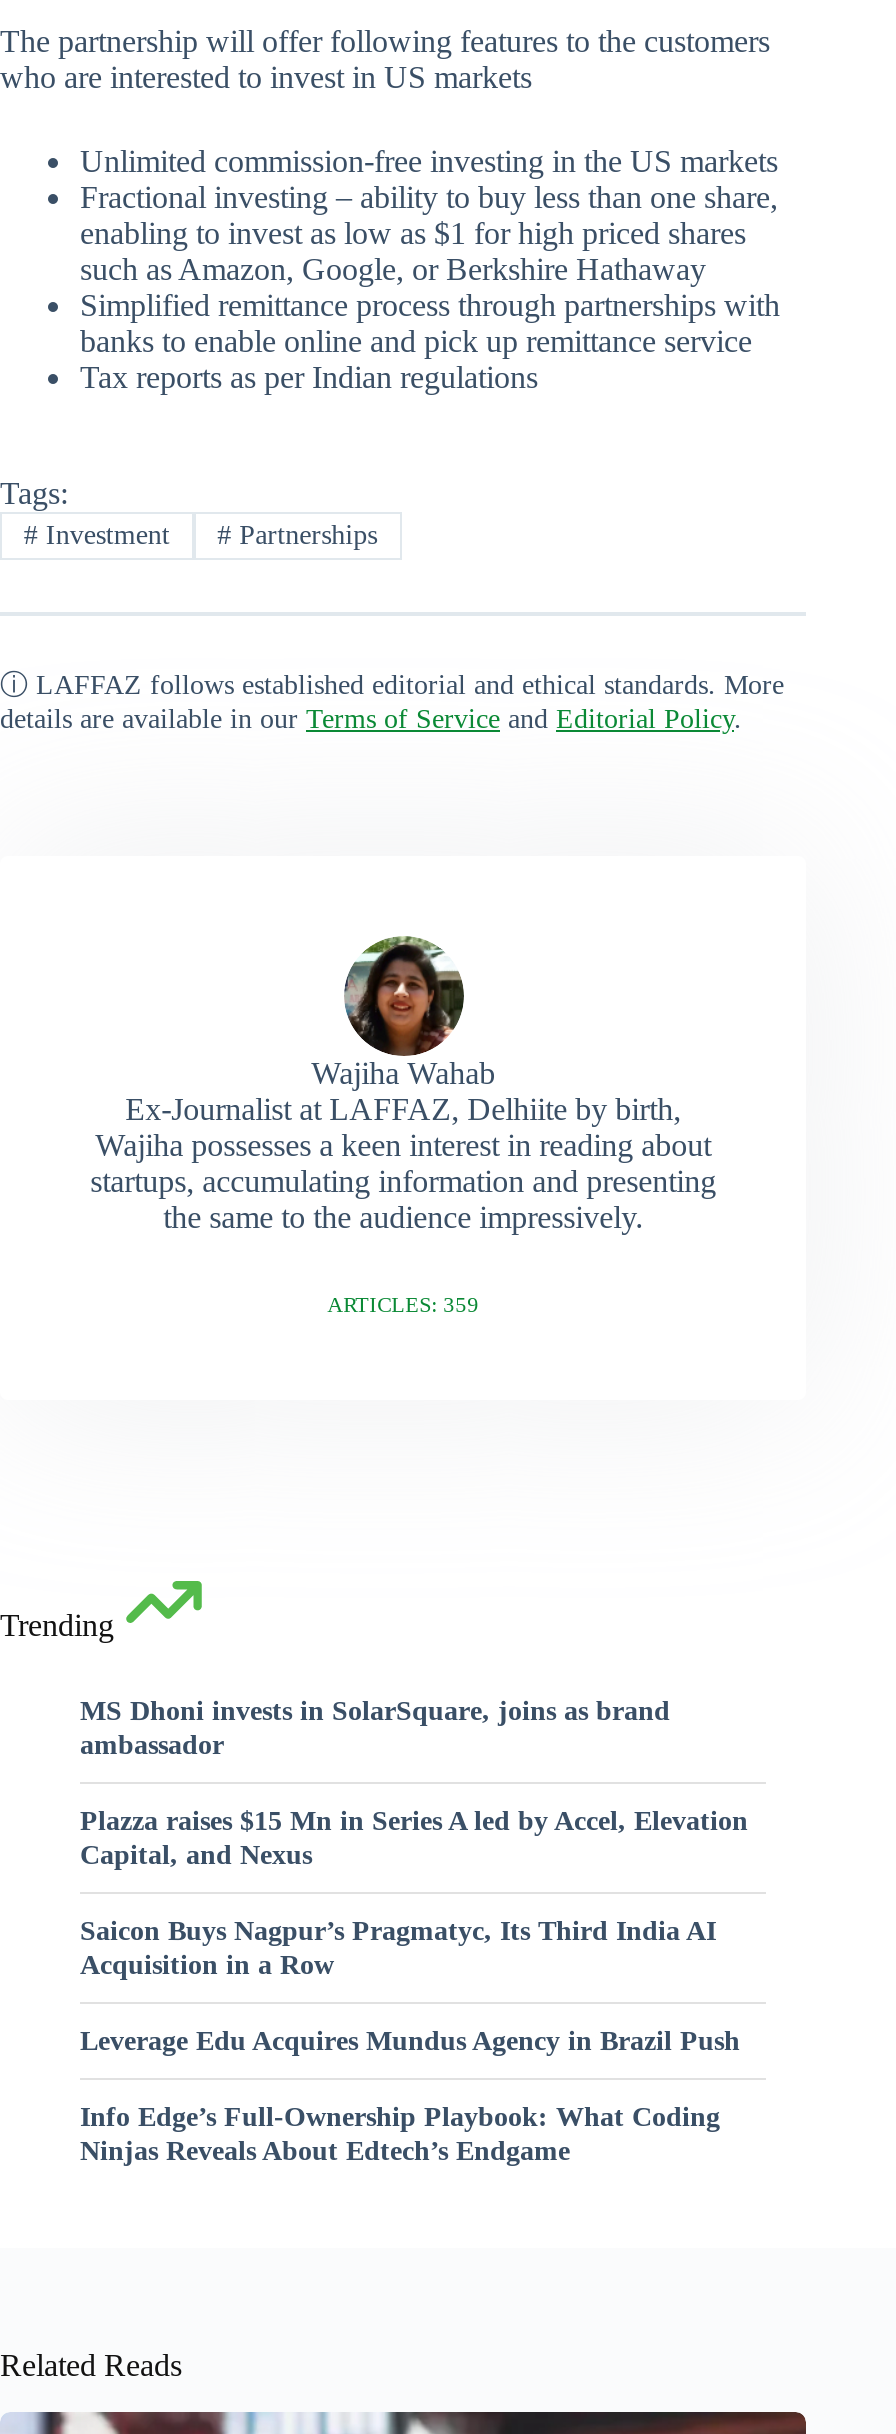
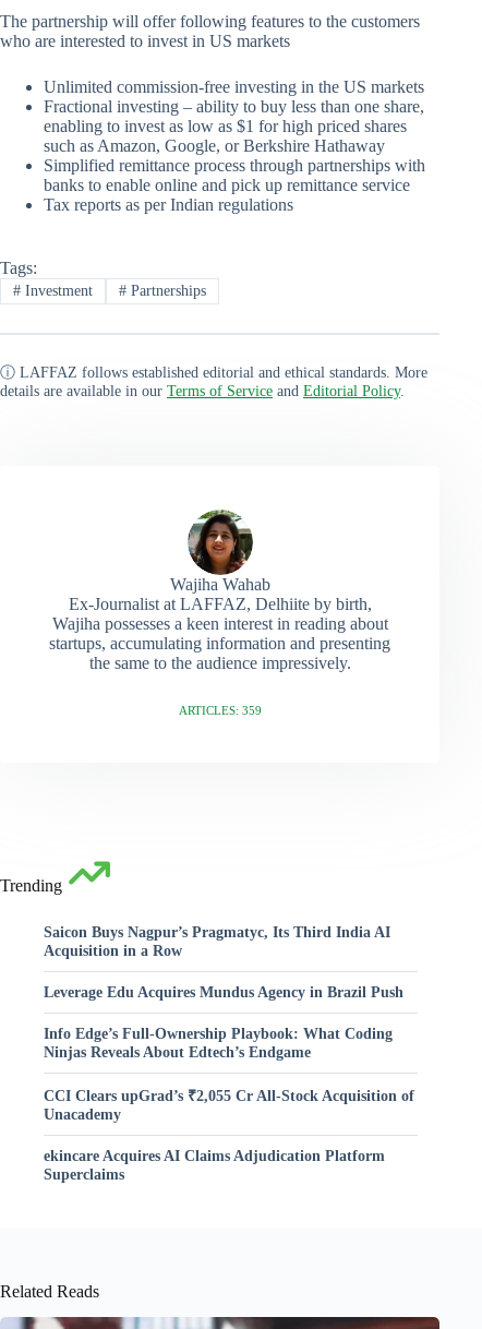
- MS Dhoni invests in SolarSquare, joins as brand
- ambassador
- Plazza raises $15 Mn in Series A led by Accel, Elevation
- Capital, and Nexus

moved up: Saicon Buys Nagpur’s Pragmatyc, Its Third India AI | Acquisition in a Row | Leverage Edu Acquires Mundus Agency in Brazil Push | Info Edge’s Full-Ownership Playbook: What Coding | Ninjas Reveals About Edtech’s Endgame

+ CCI Clears upGrad’s ₹2,055 Cr All-Stock Acquisition of
+ Unacademy
+ ekincare Acquires AI Claims Adjudication Platform
+ Superclaims
